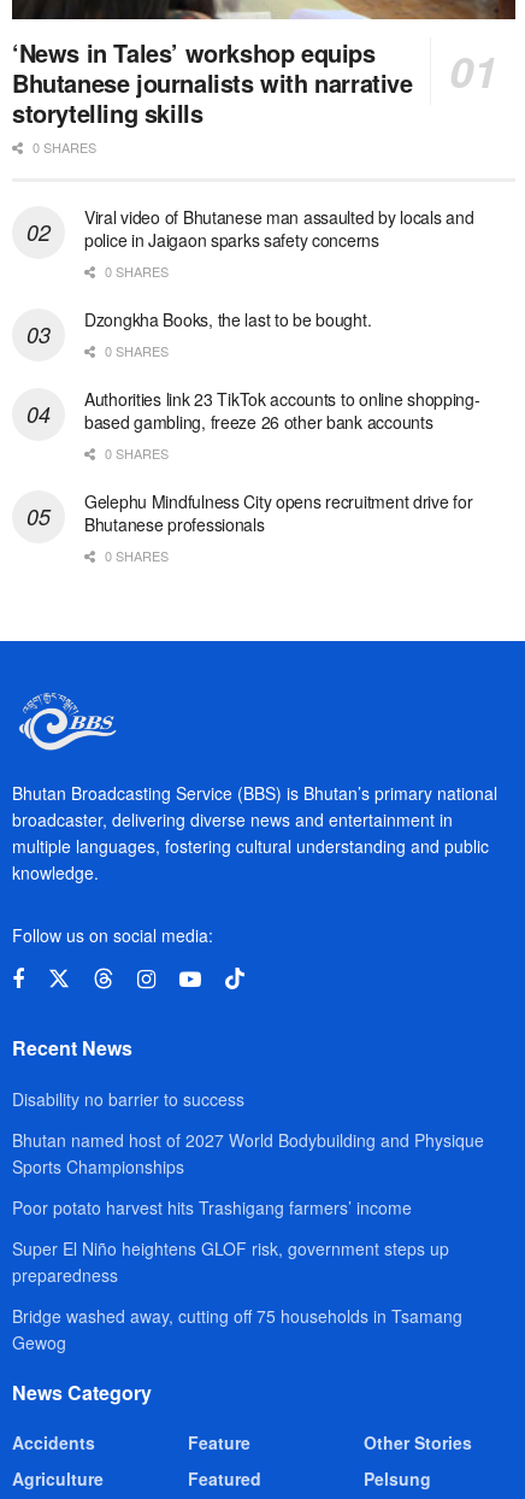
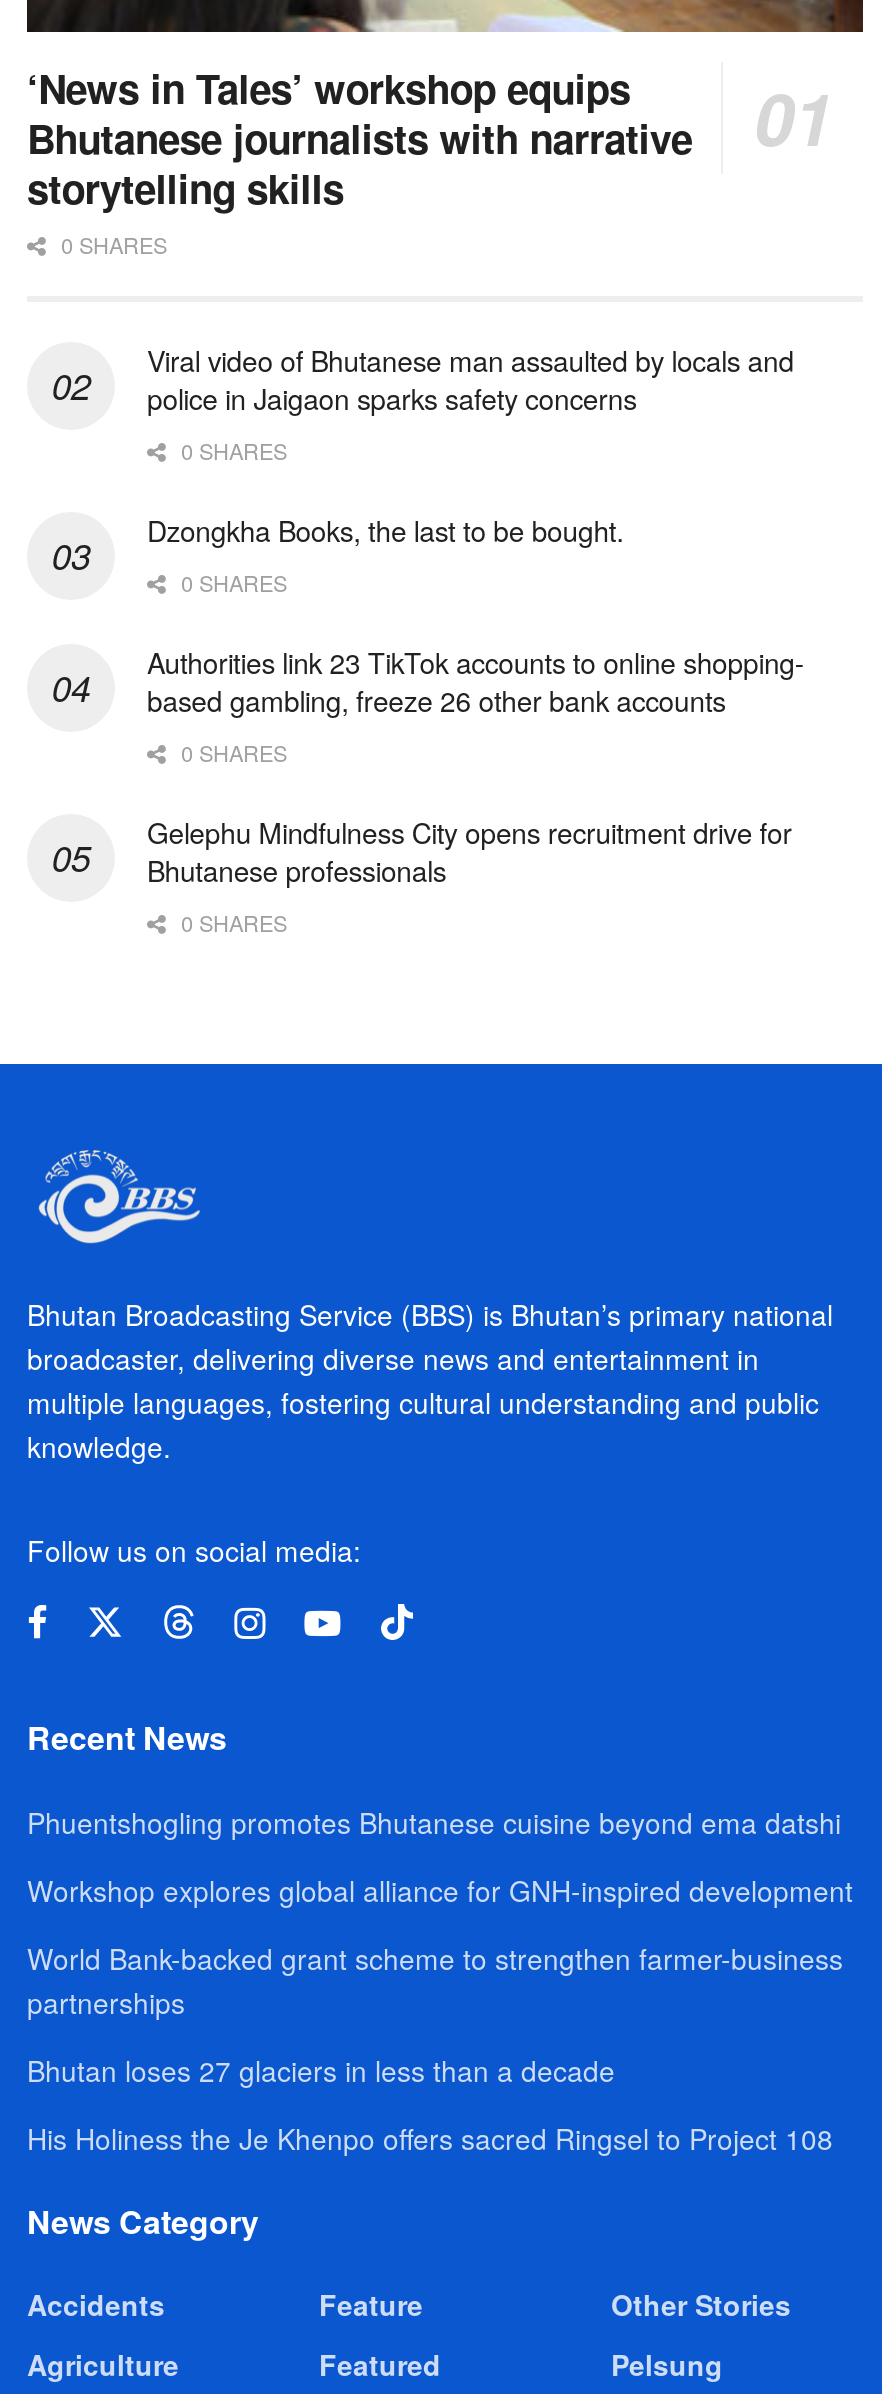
- Disability no barrier to success
+ Phuentshogling promotes Bhutanese cuisine beyond ema datshi

- Bhutan named host of 2027 World Bodybuilding and Physique
- Sports Championships
+ Workshop explores global alliance for GNH-inspired development

- Poor potato harvest hits Trashigang farmers’ income
+ World Bank-backed grant scheme to strengthen farmer-business
+ partnerships

- Super El Niño heightens GLOF risk, government steps up
- preparedness
+ Bhutan loses 27 glaciers in less than a decade

- Bridge washed away, cutting off 75 households in Tsamang
- Gewog
+ His Holiness the Je Khenpo offers sacred Ringsel to Project 108
